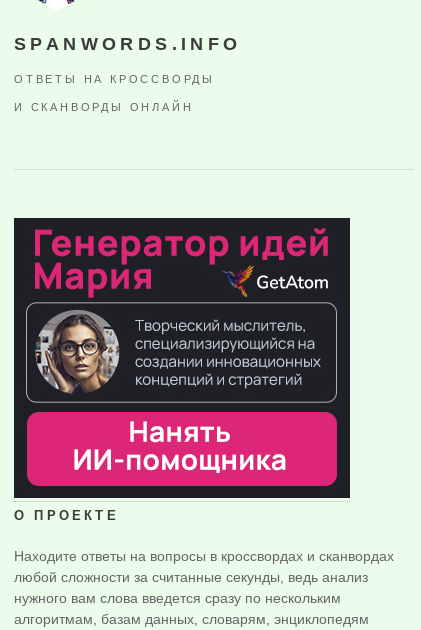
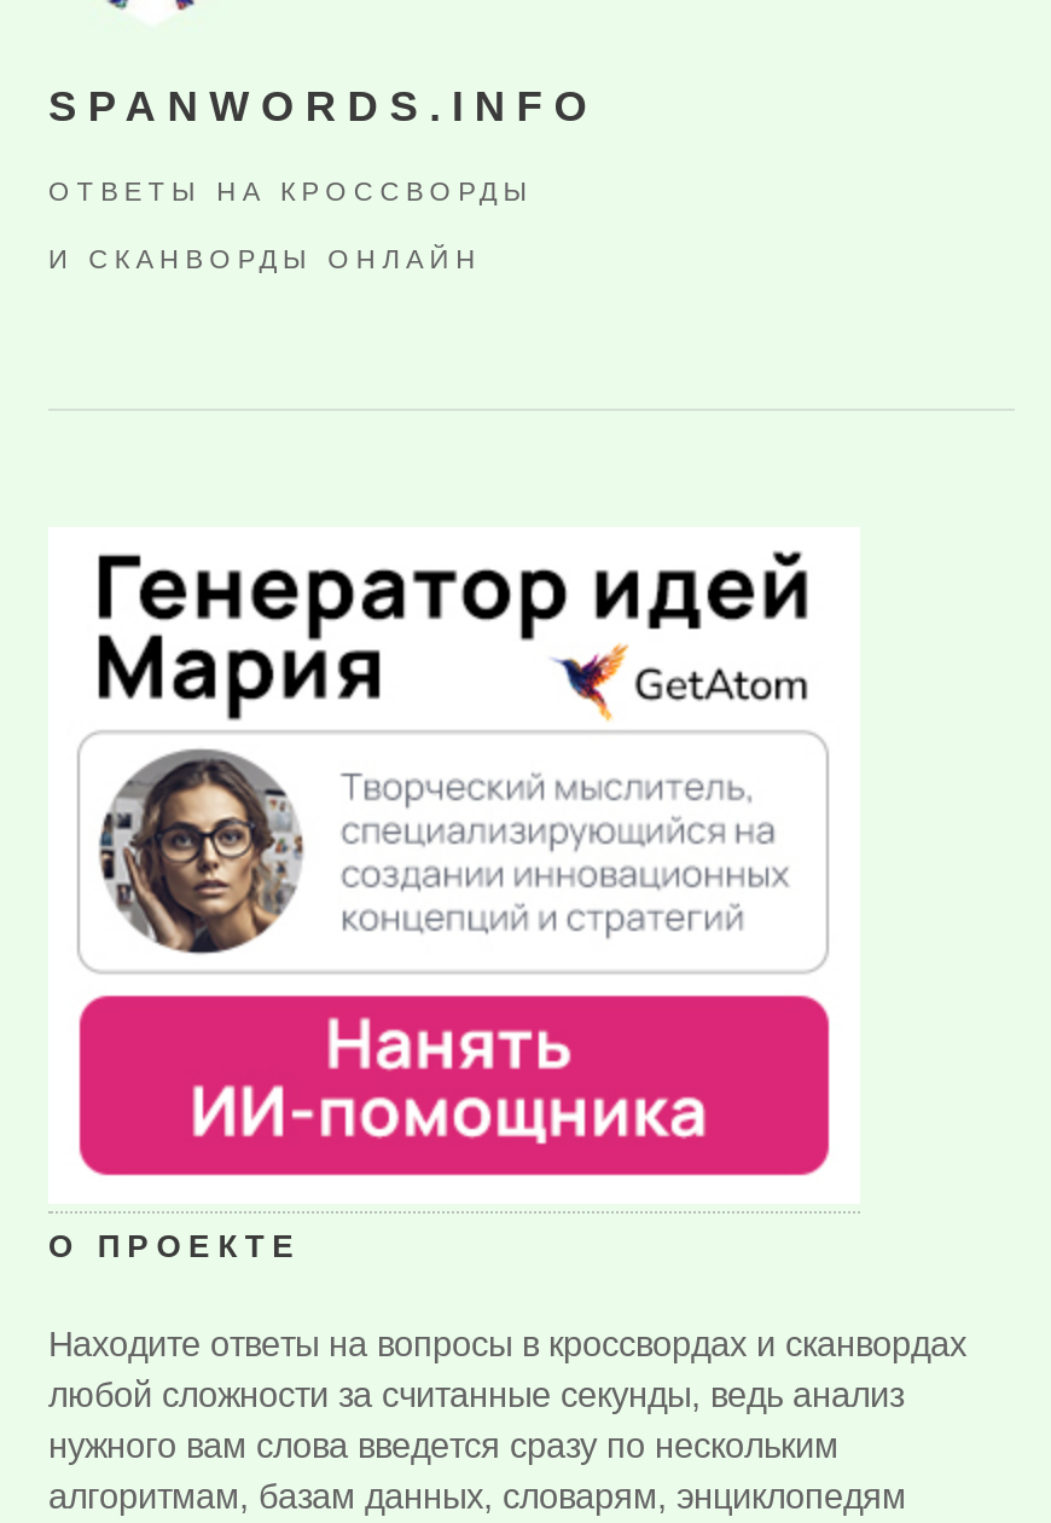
- [image]
+ [image]
